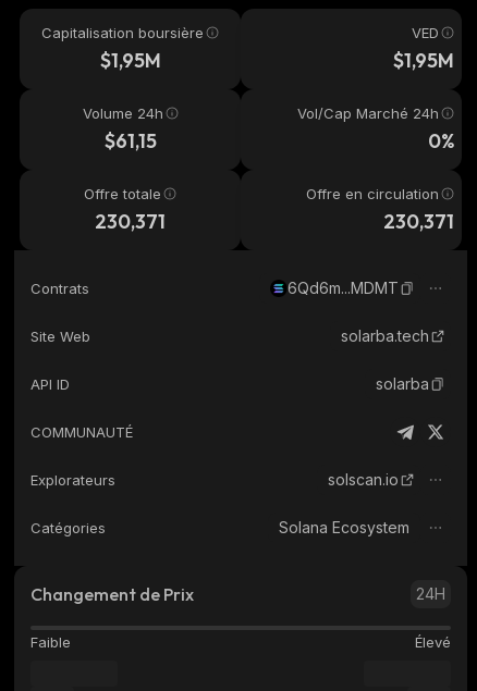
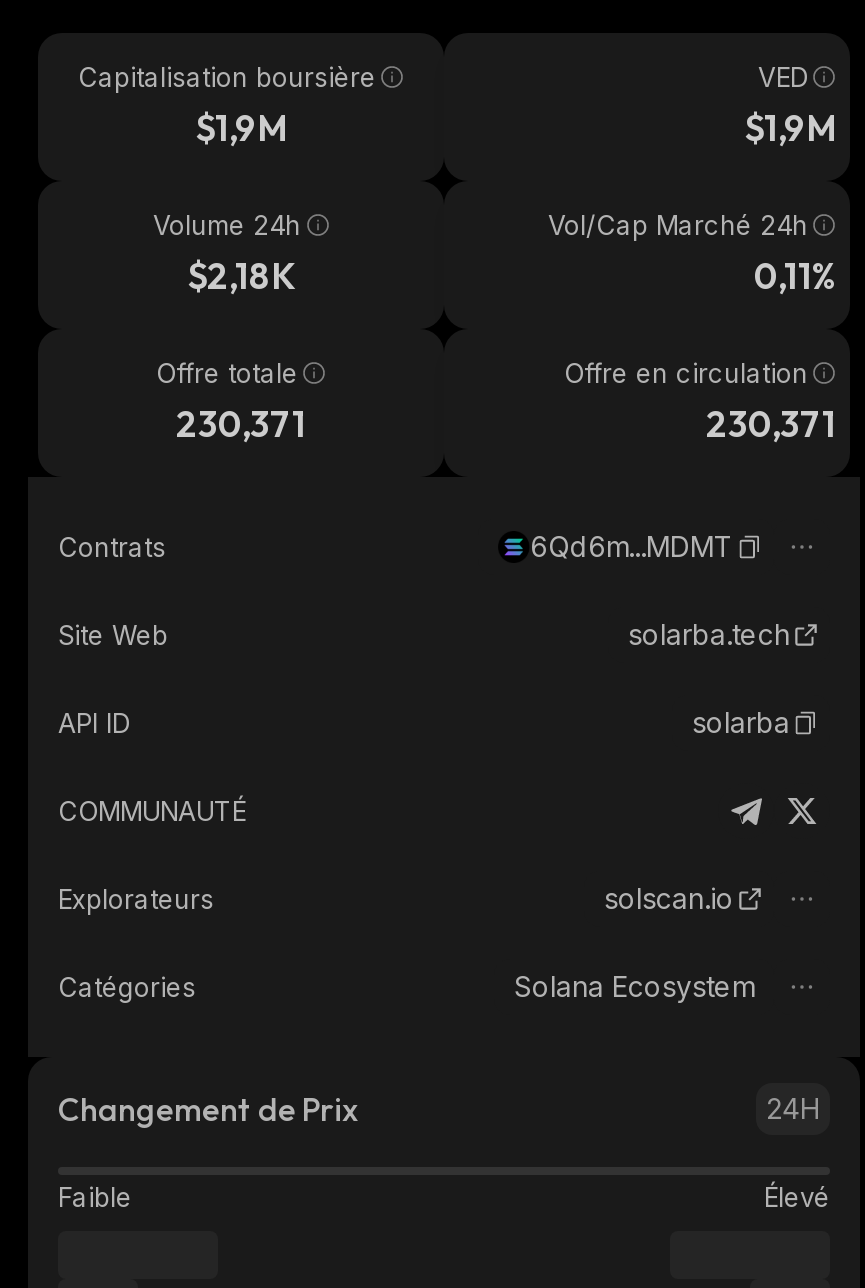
- $1,95M
+ $1,9M

- $1,95M
+ $1,9M

- $61,15
+ $2,18K

- 0%
+ 0,11%
